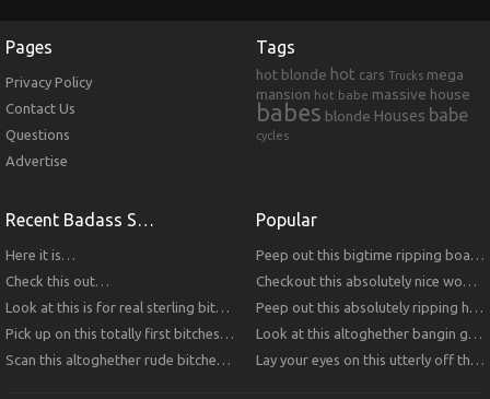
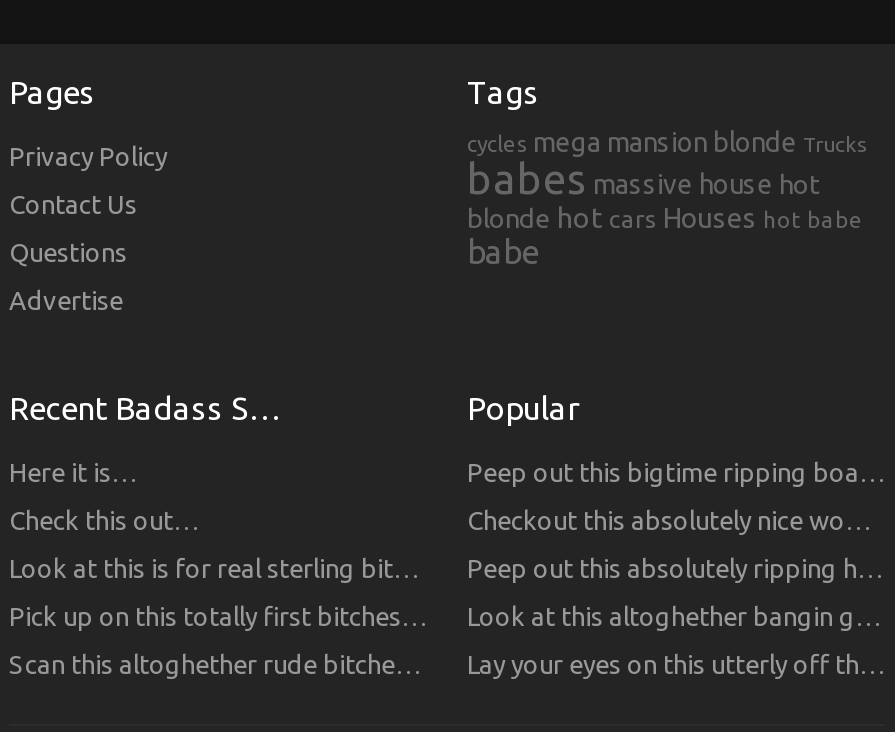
- hot blonde hot cars Trucks mega
- mansion hot babe massive house
- babes blonde Houses babe
- cycles
+ cycles mega mansion blonde Trucks
+ babes massive house hot
+ blonde hot cars Houses hot babe
+ babe
